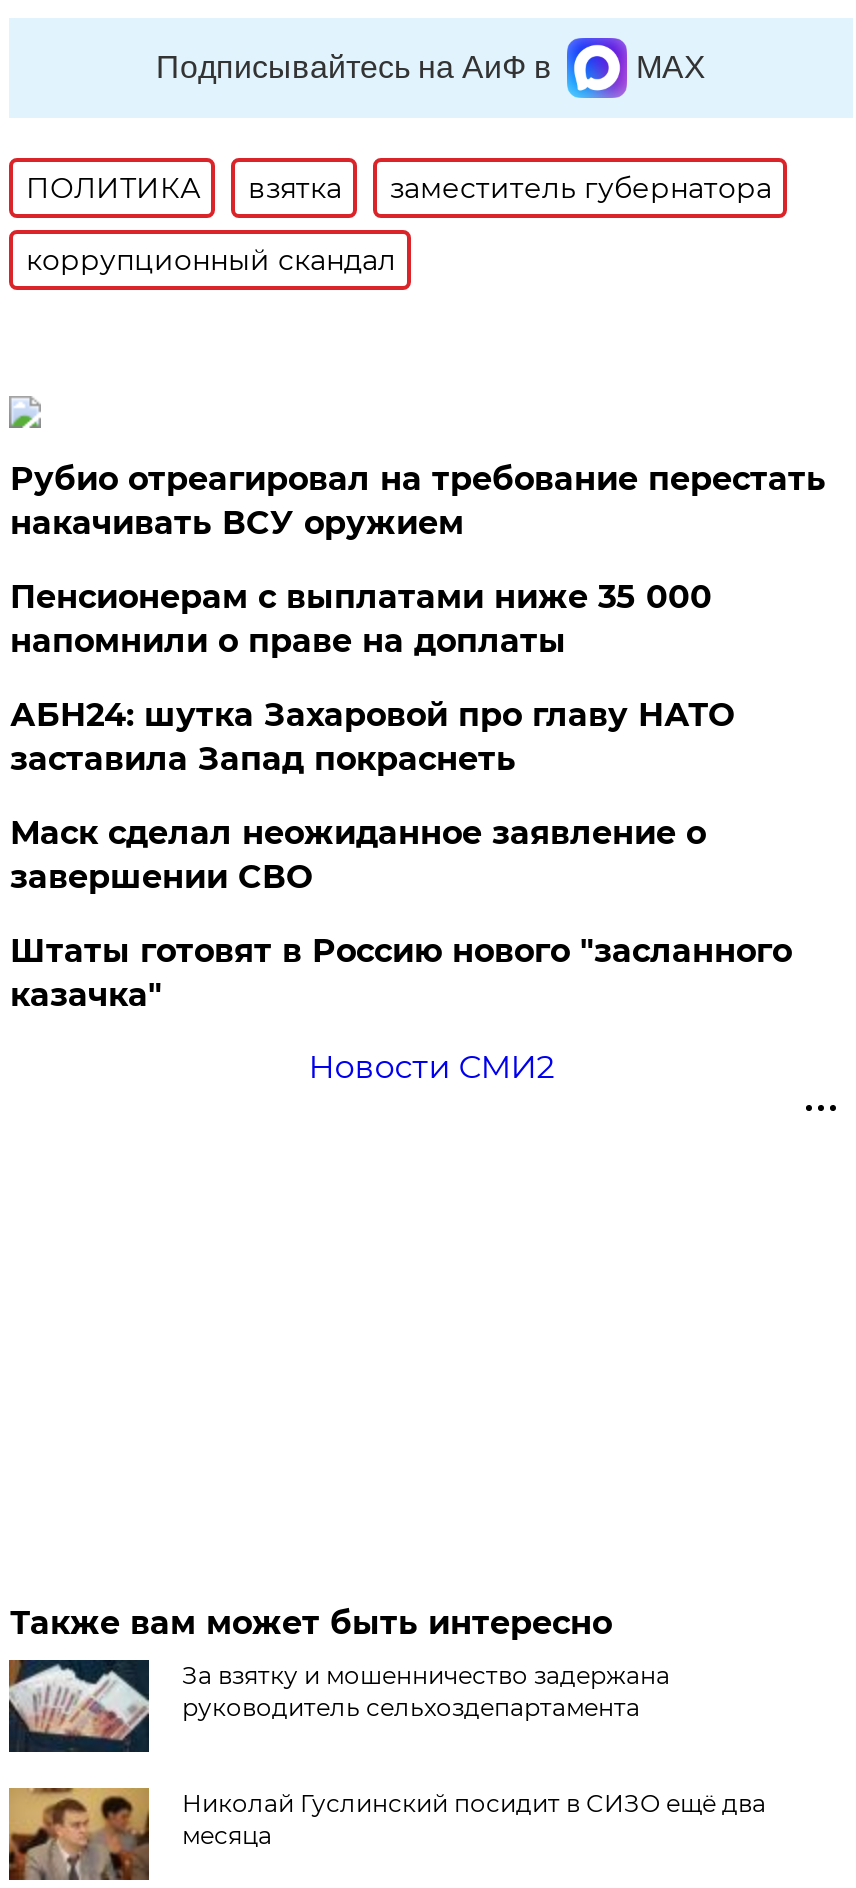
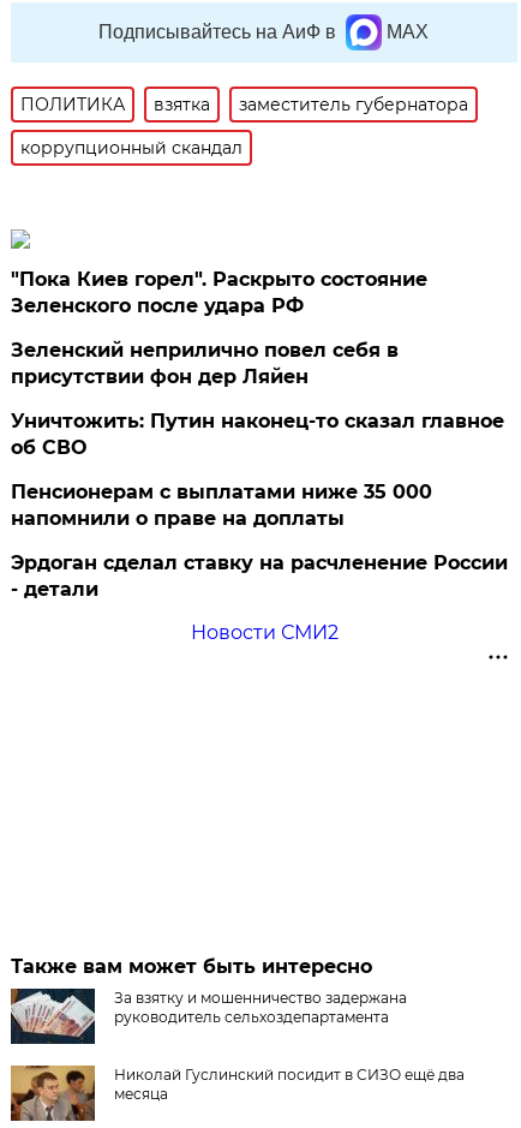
- Рубио отреагировал на требование перестать
- накачивать ВСУ оружием
+ "Пока Киев горел". Раскрыто состояние
+ Зеленского после удара РФ
+ Зеленский неприлично повел cебя в
+ присутствии фон дер Ляйен
+ Уничтожить: Путин наконец-то сказал главное
+ об СВО

moved down: Пенсионерам с выплатами ниже 35 000 | напомнили о праве на доплаты

- АБН24: шутка Захаровой про главу НАТО
- заставила Запад покраснеть
- Маск сделал неожиданное заявление о
- завершении СВО
- Штаты готовят в Россию нового "засланного
- казачка"
+ Эрдоган сделал ставку на расчленение России
+ - детали
